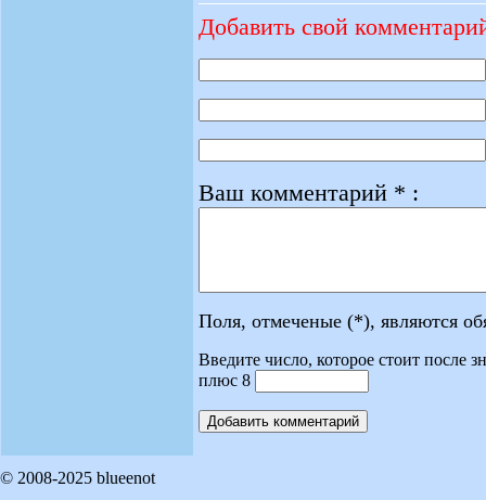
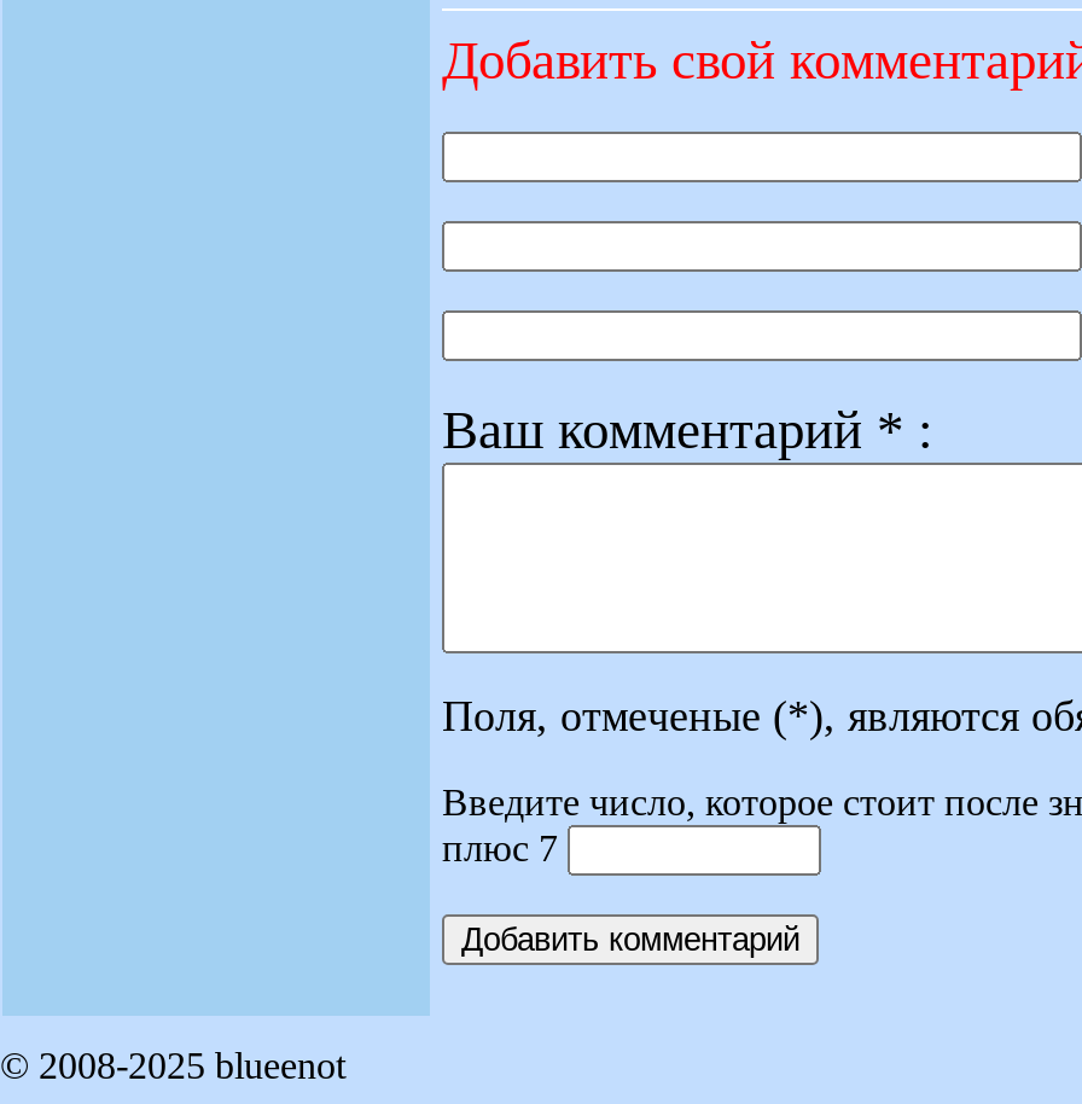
- плюс 8
+ плюс 7
